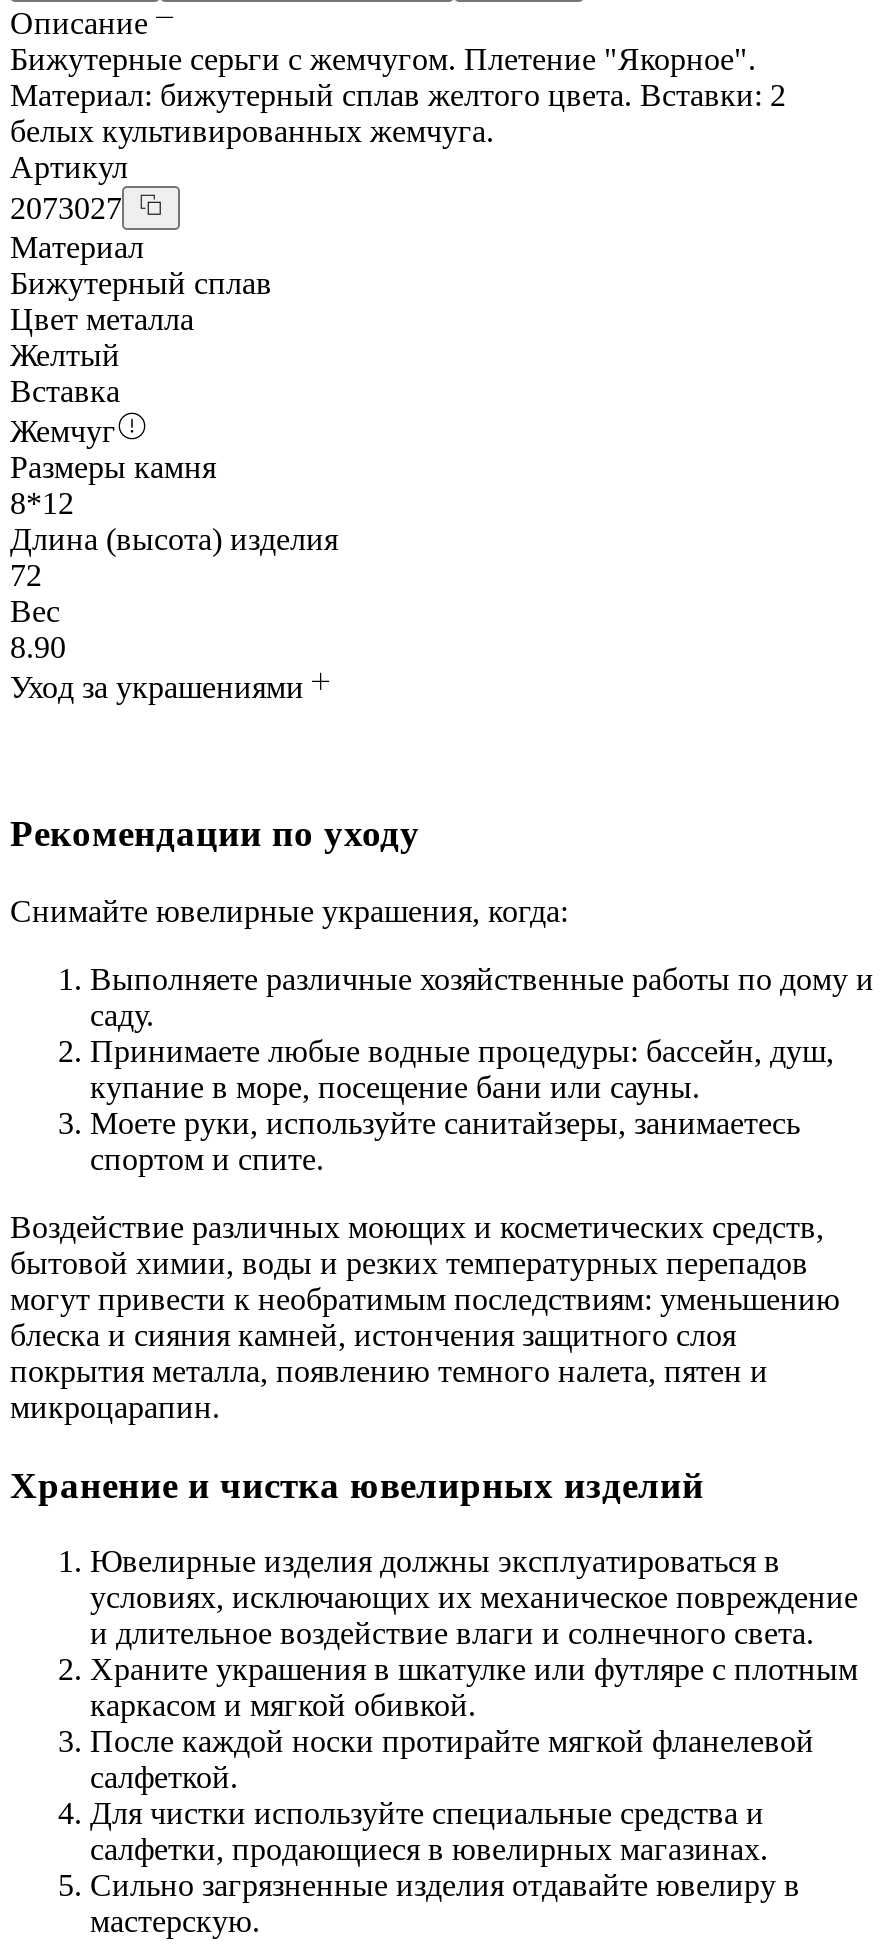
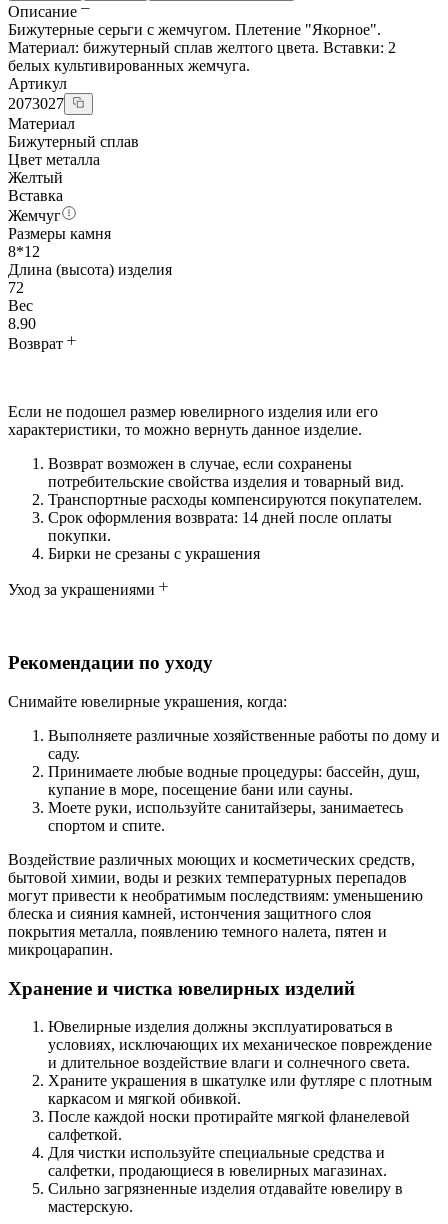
+ Возврат

+ Если не подошел размер ювелирного изделия или его
+ характеристики, то можно вернуть данное изделие.
+ Возврат возможен в случае, если сохранены
+ потребительские свойства изделия и товарный вид.
+ Транспортные расходы компенсируются покупателем.
+ Срок оформления возврата: 14 дней после оплаты
+ покупки.
+ Бирки не срезаны с украшения
